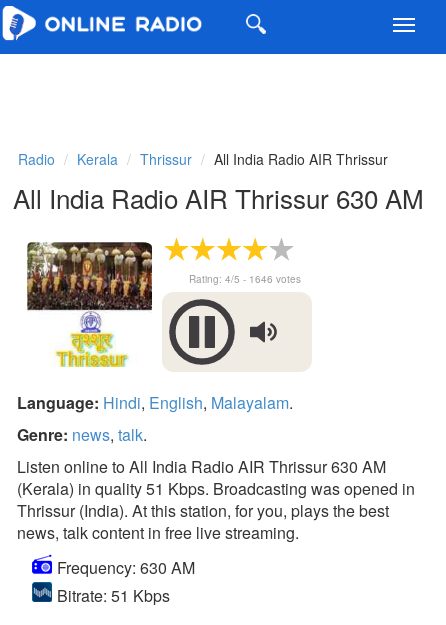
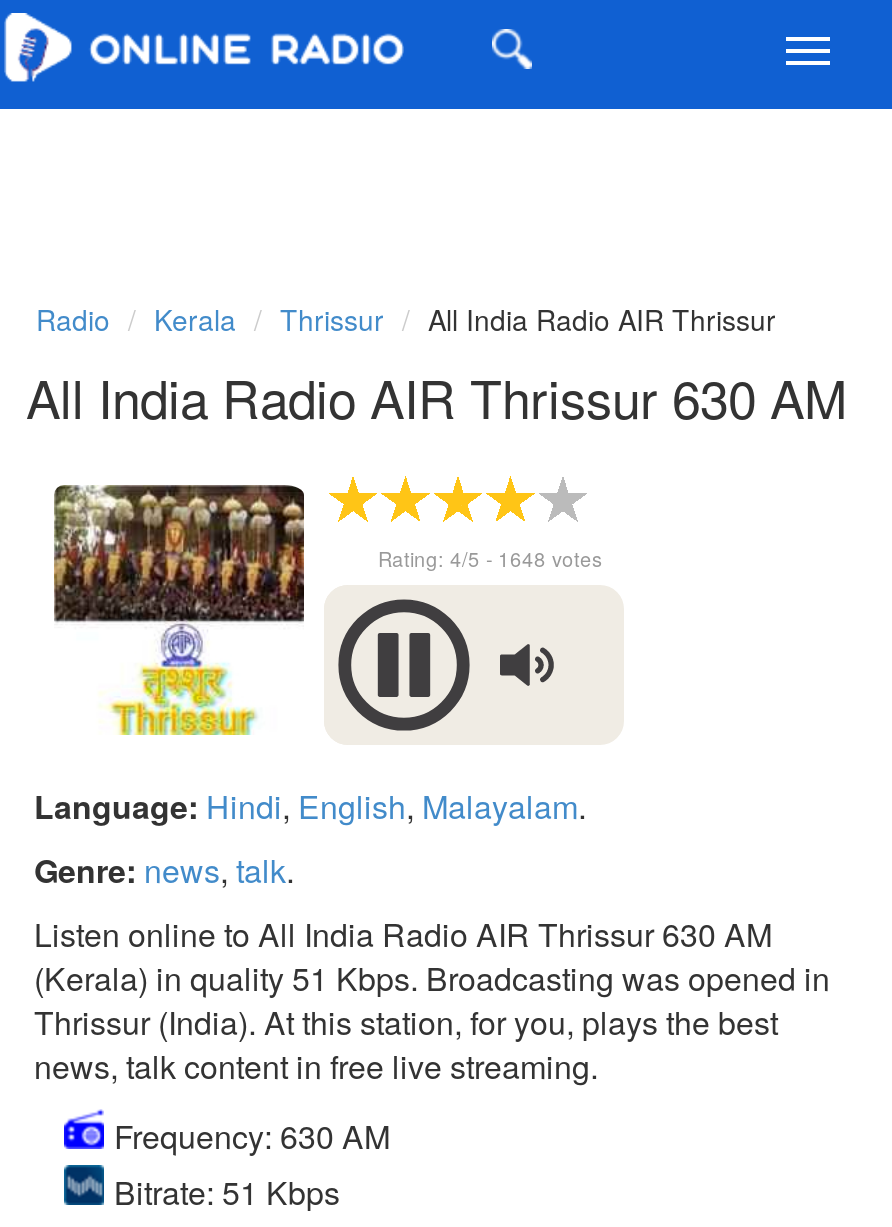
- Rating: 4/5 - 1646 votes
+ Rating: 4/5 - 1648 votes
